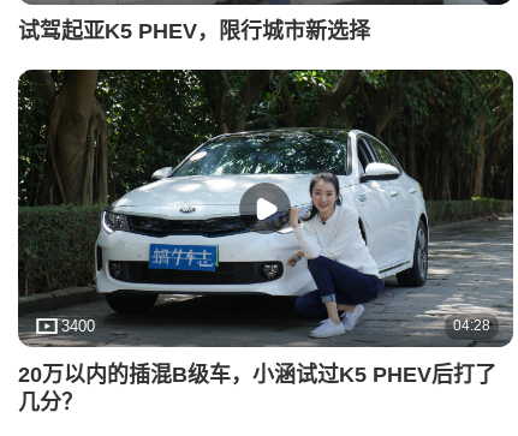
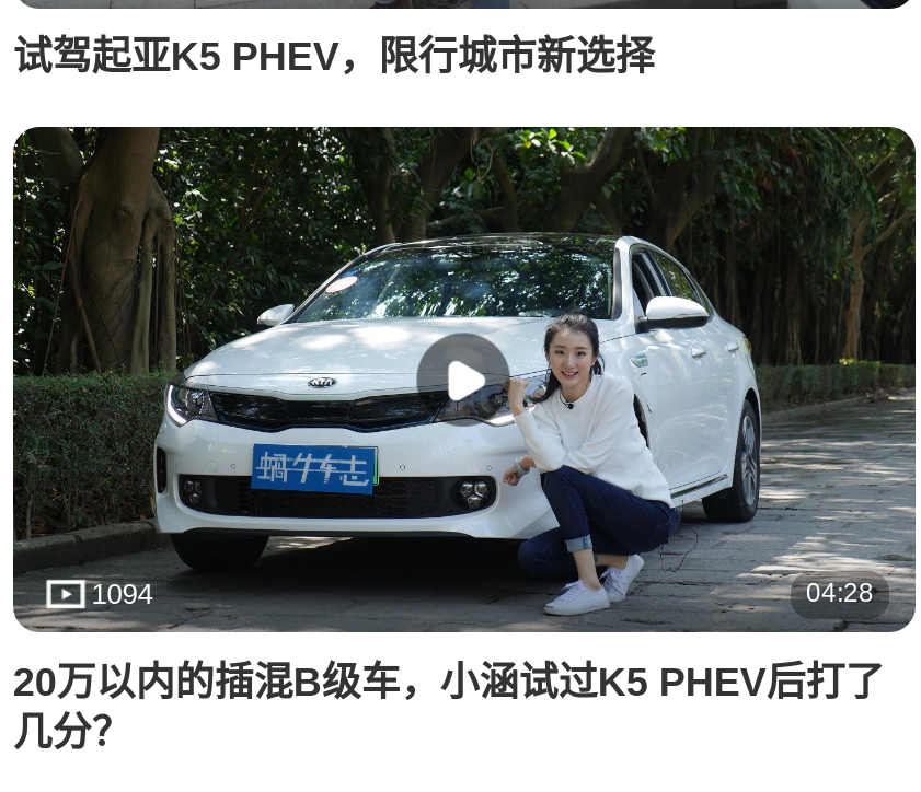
- 3400
+ 1094
